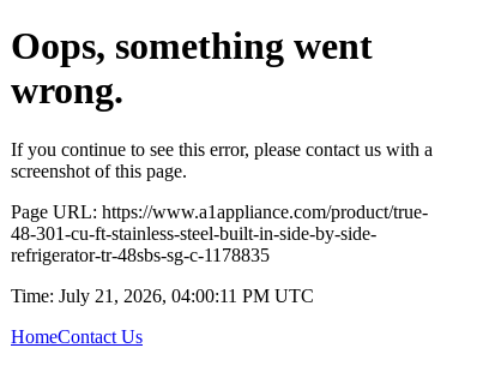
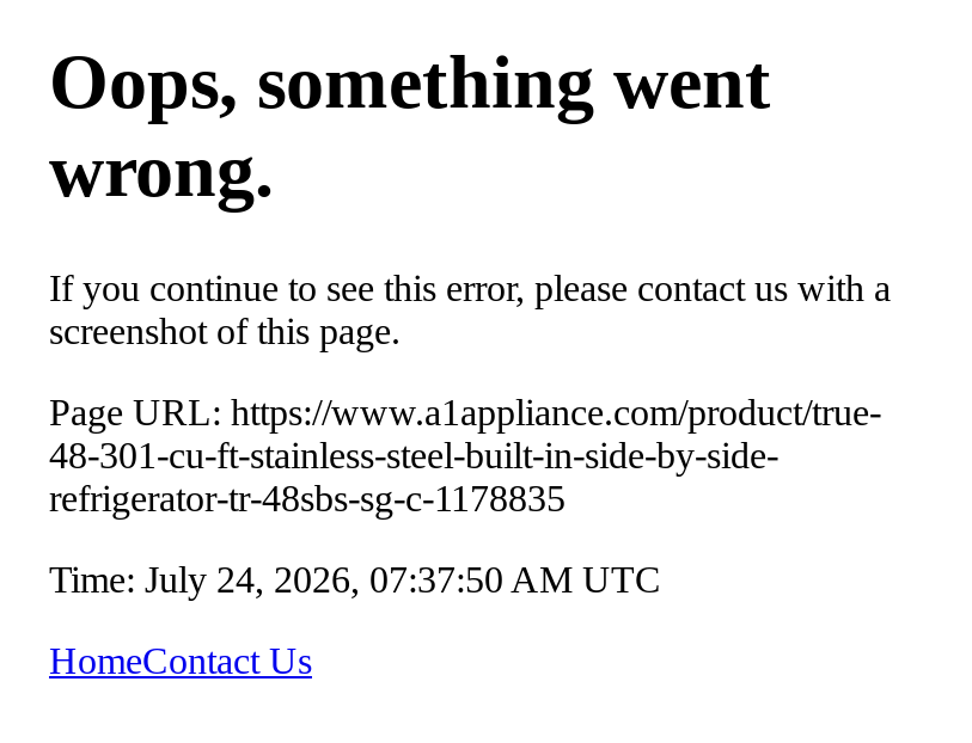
- Time: July 21, 2026, 04:00:11 PM UTC
+ Time: July 24, 2026, 07:37:50 AM UTC
